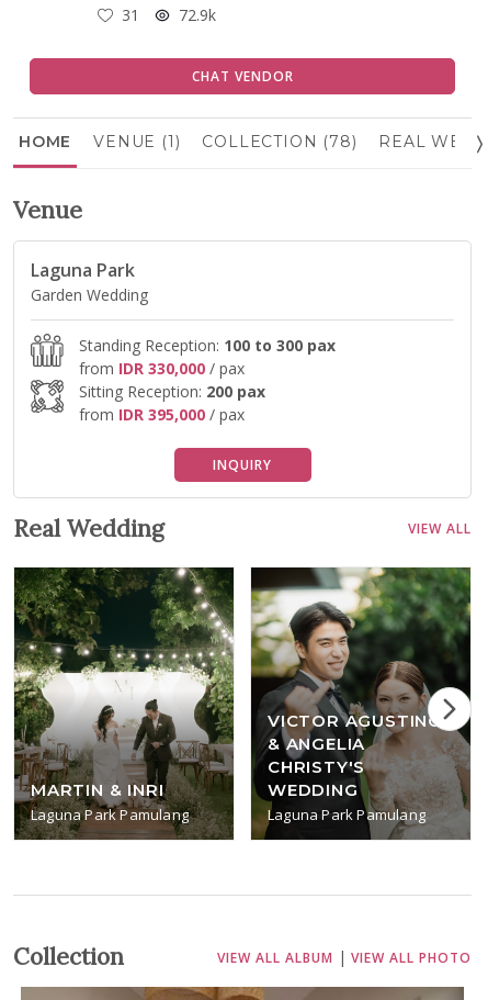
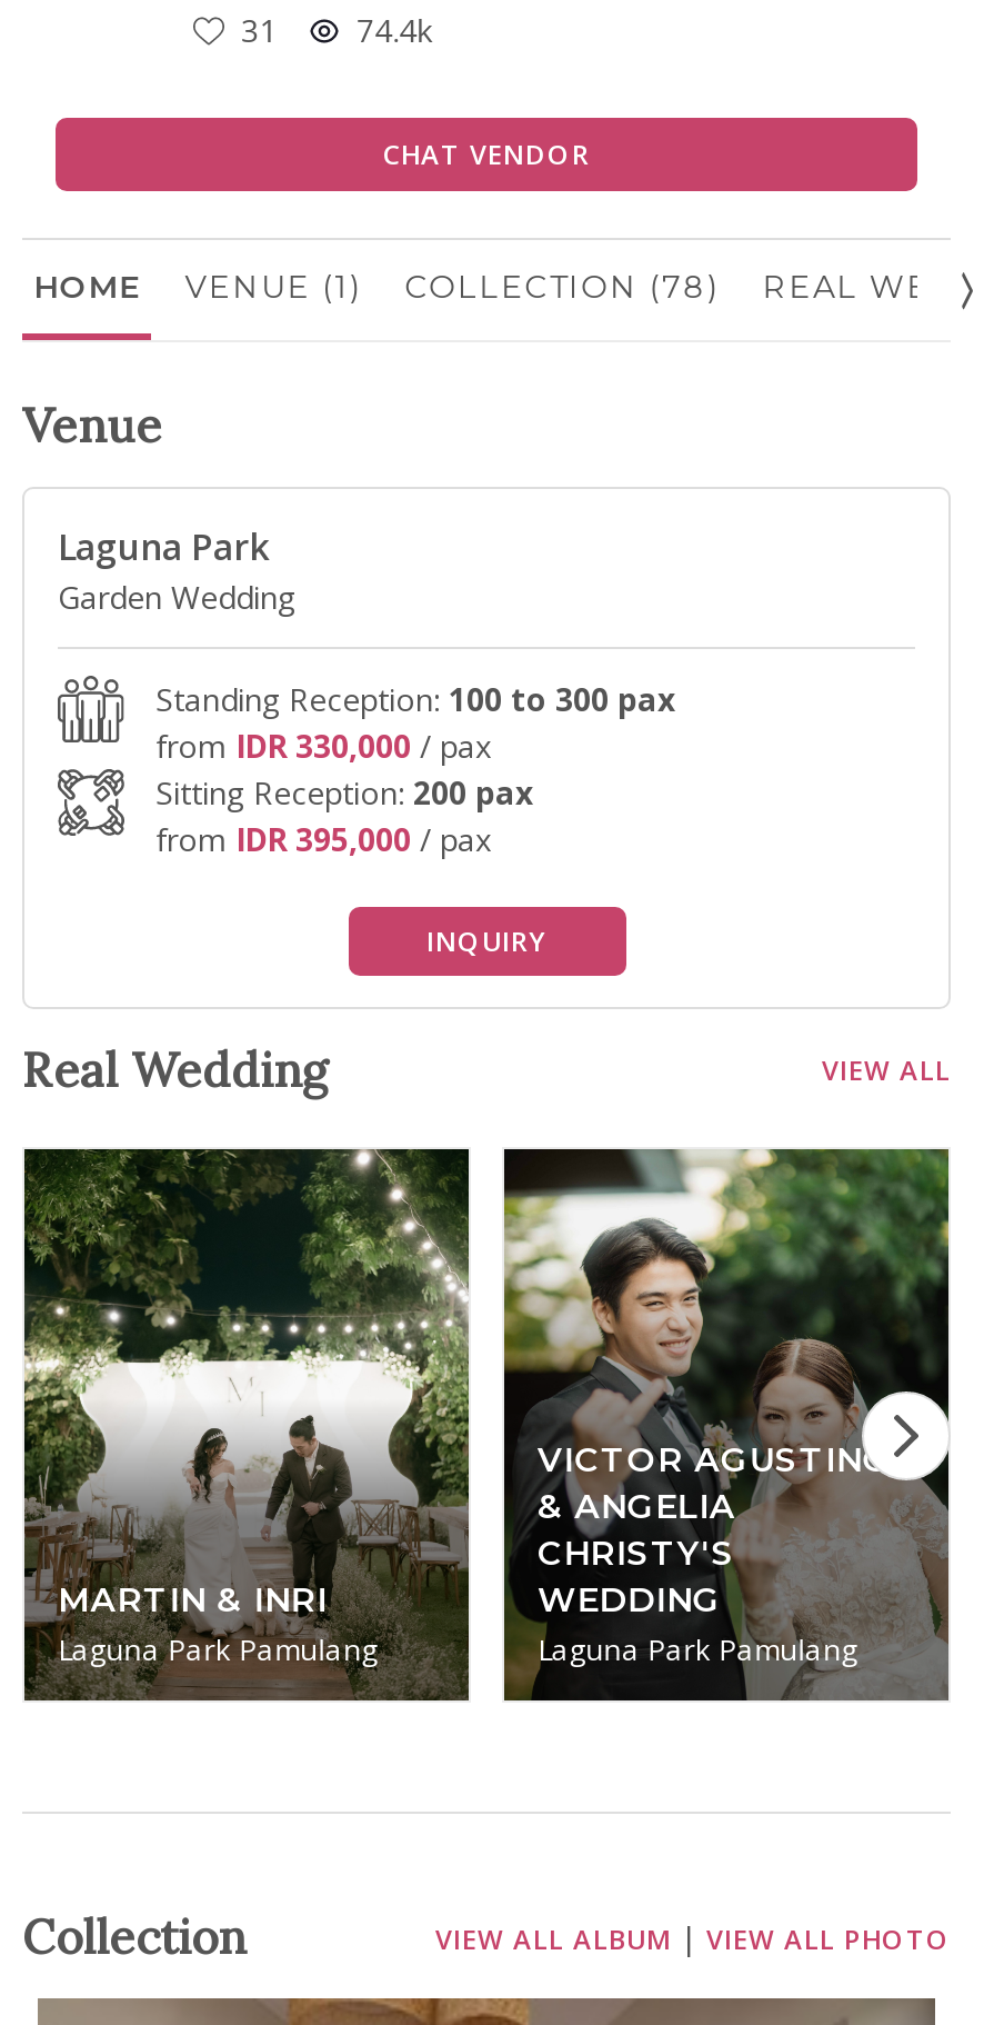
- 31 72.9k
+ 31 74.4k
